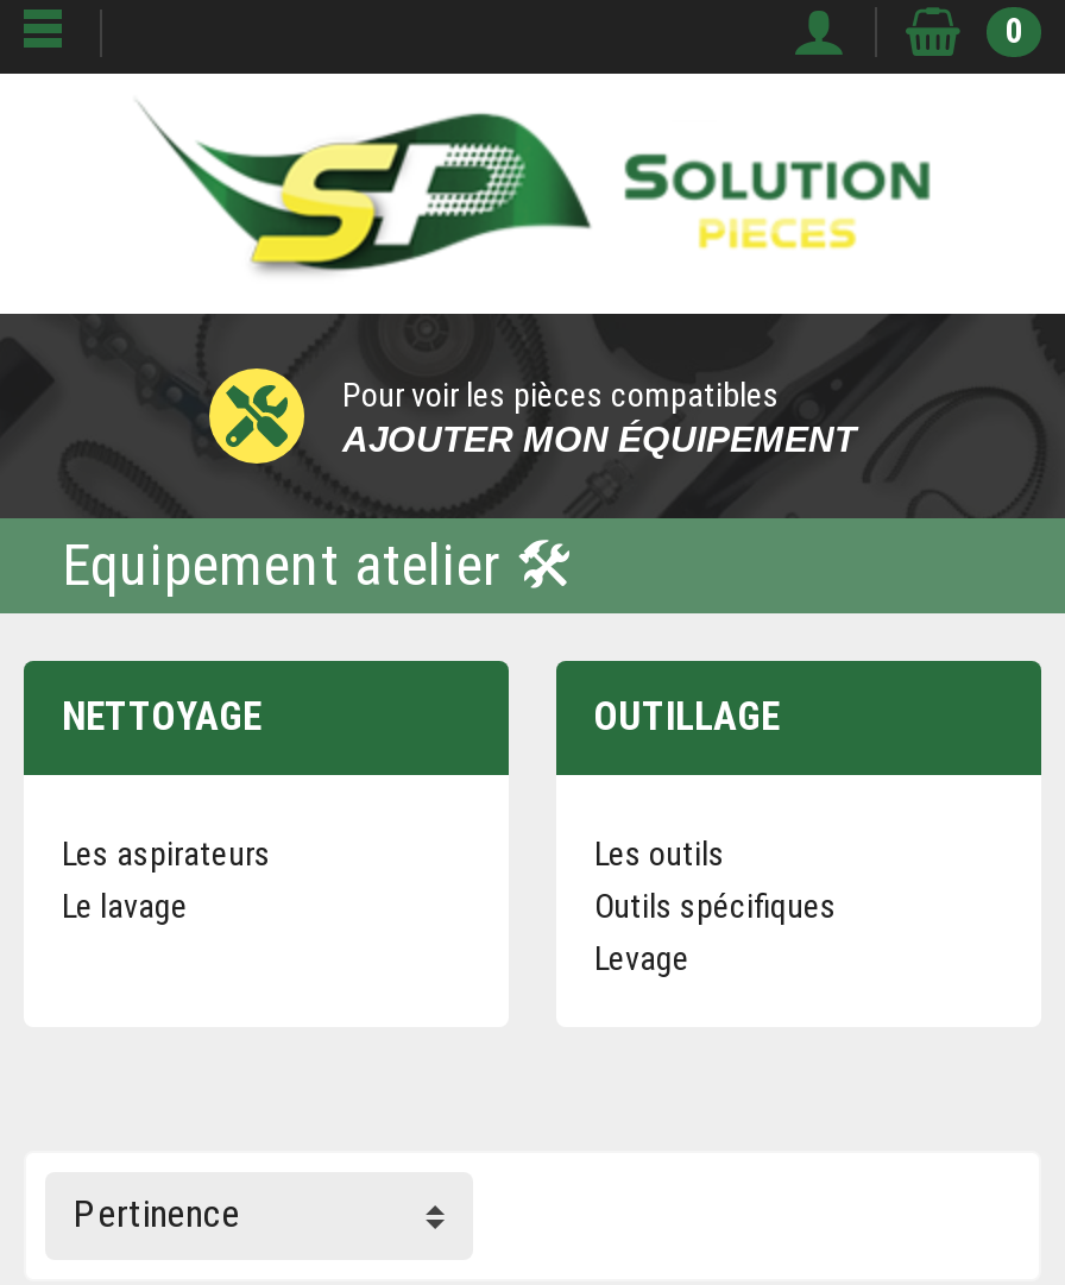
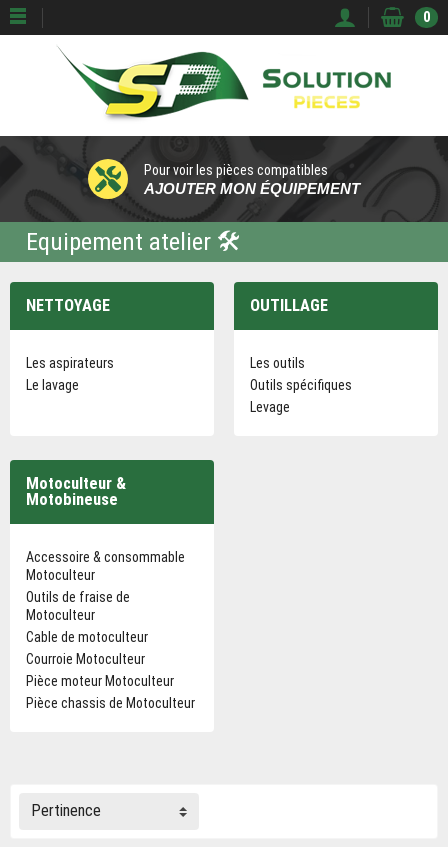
+ Motoculteur &
+ Motobineuse
+ Accessoire & consommable
+ Motoculteur
+ Outils de fraise de
+ Motoculteur
+ Cable de motoculteur
+ Courroie Motoculteur
+ Pièce moteur Motoculteur
+ Pièce chassis de Motoculteur
